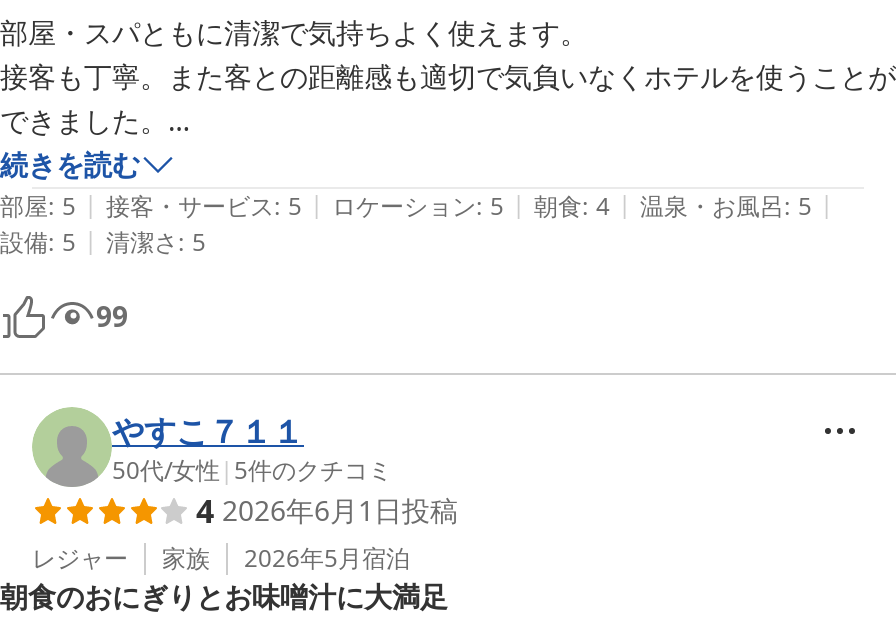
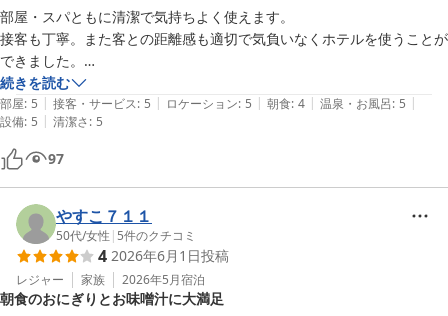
- 99
+ 97
